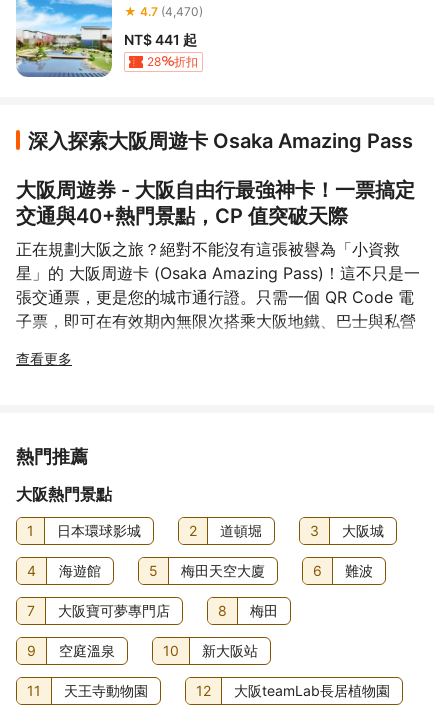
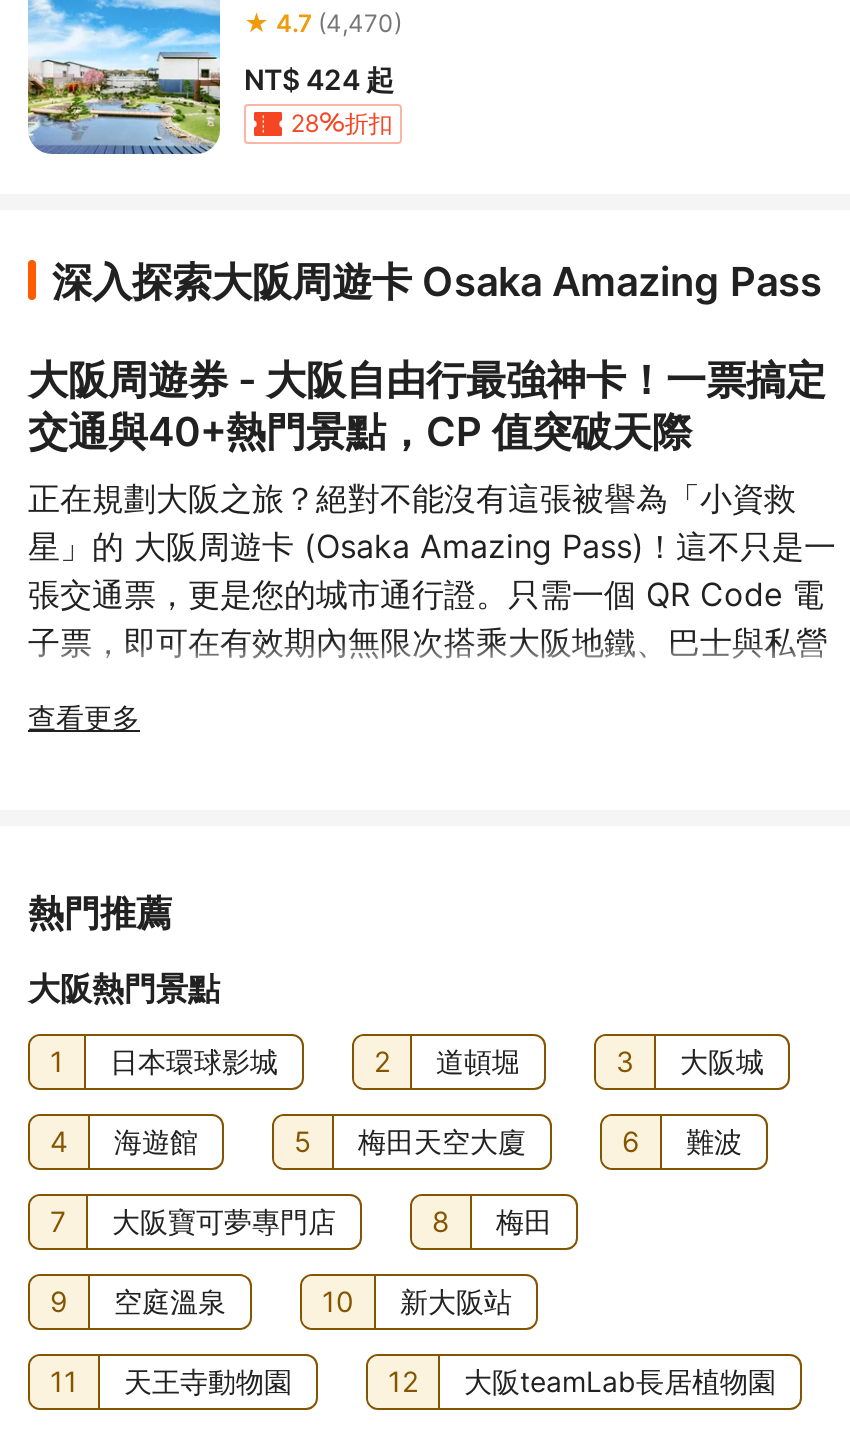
- NT$ 441起
+ NT$ 424起
